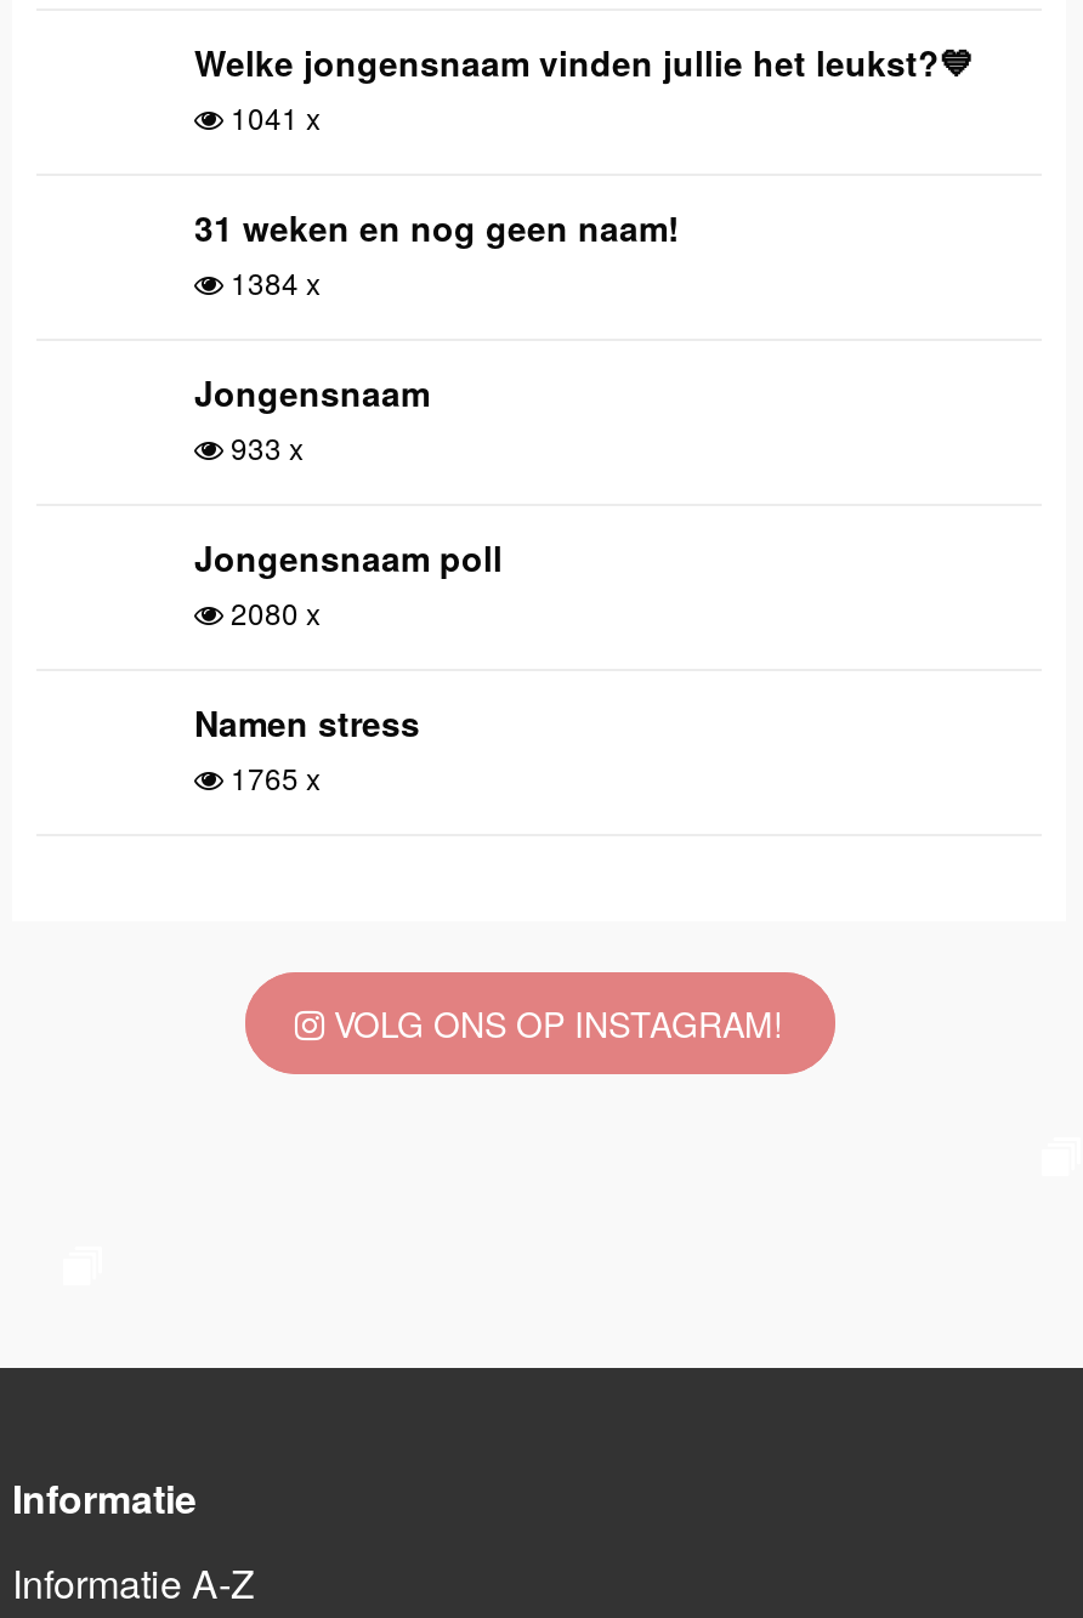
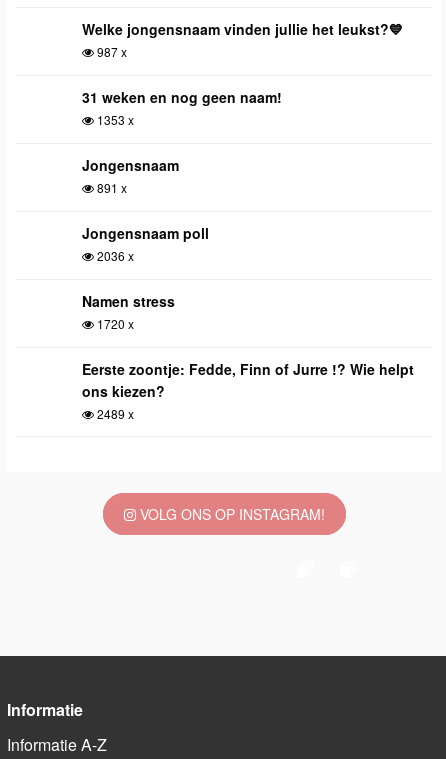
- 1041 x
+ 987 x

- 1384 x
+ 1353 x

- 933 x
+ 891 x

- 2080 x
+ 2036 x

- 1765 x
+ 1720 x
+ Eerste zoontje: Fedde, Finn of Jurre !? Wie helpt
+ ons kiezen?
+ 2489 x
